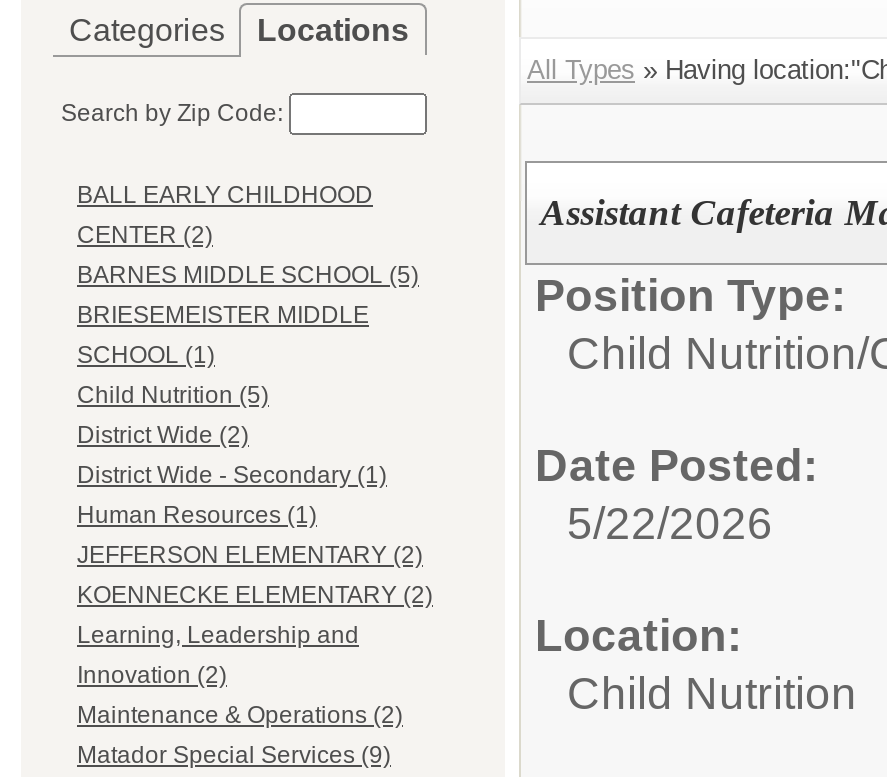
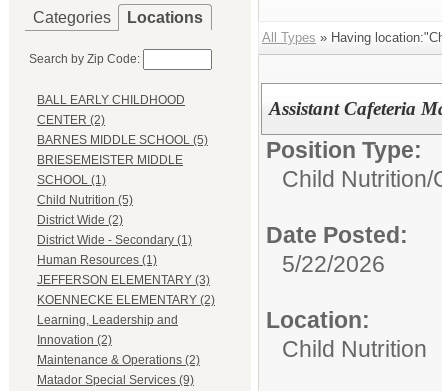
- JEFFERSON ELEMENTARY (2)
+ JEFFERSON ELEMENTARY (3)
